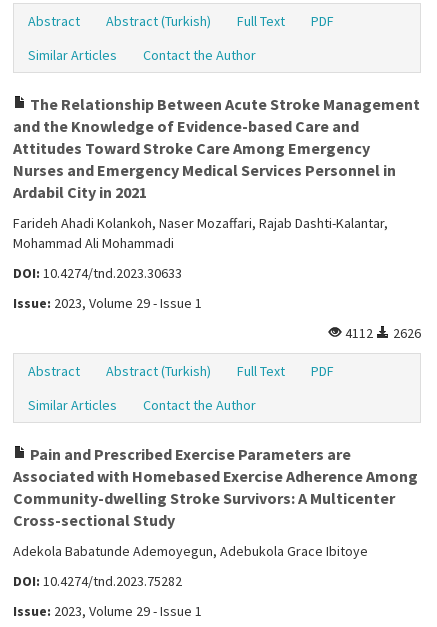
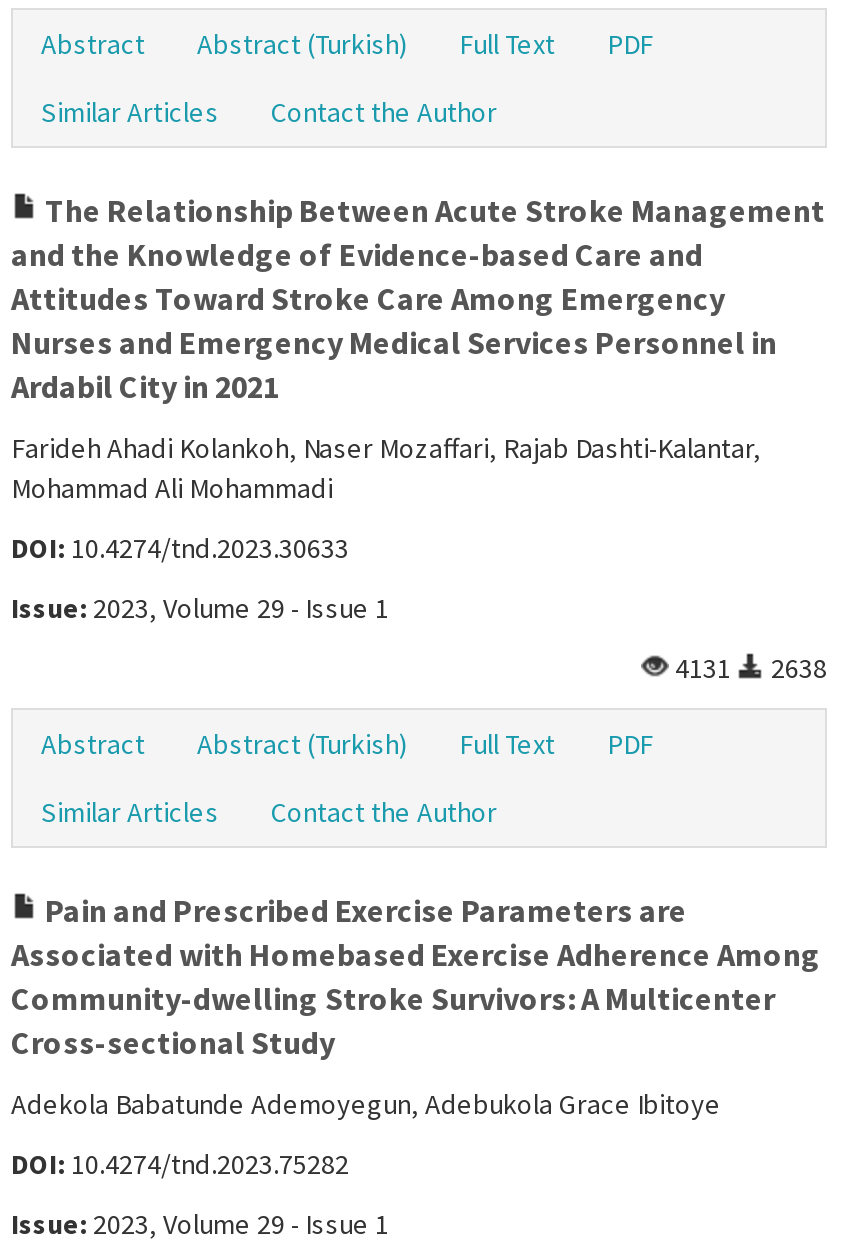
- 4112
+ 4131

- 2626
+ 2638
